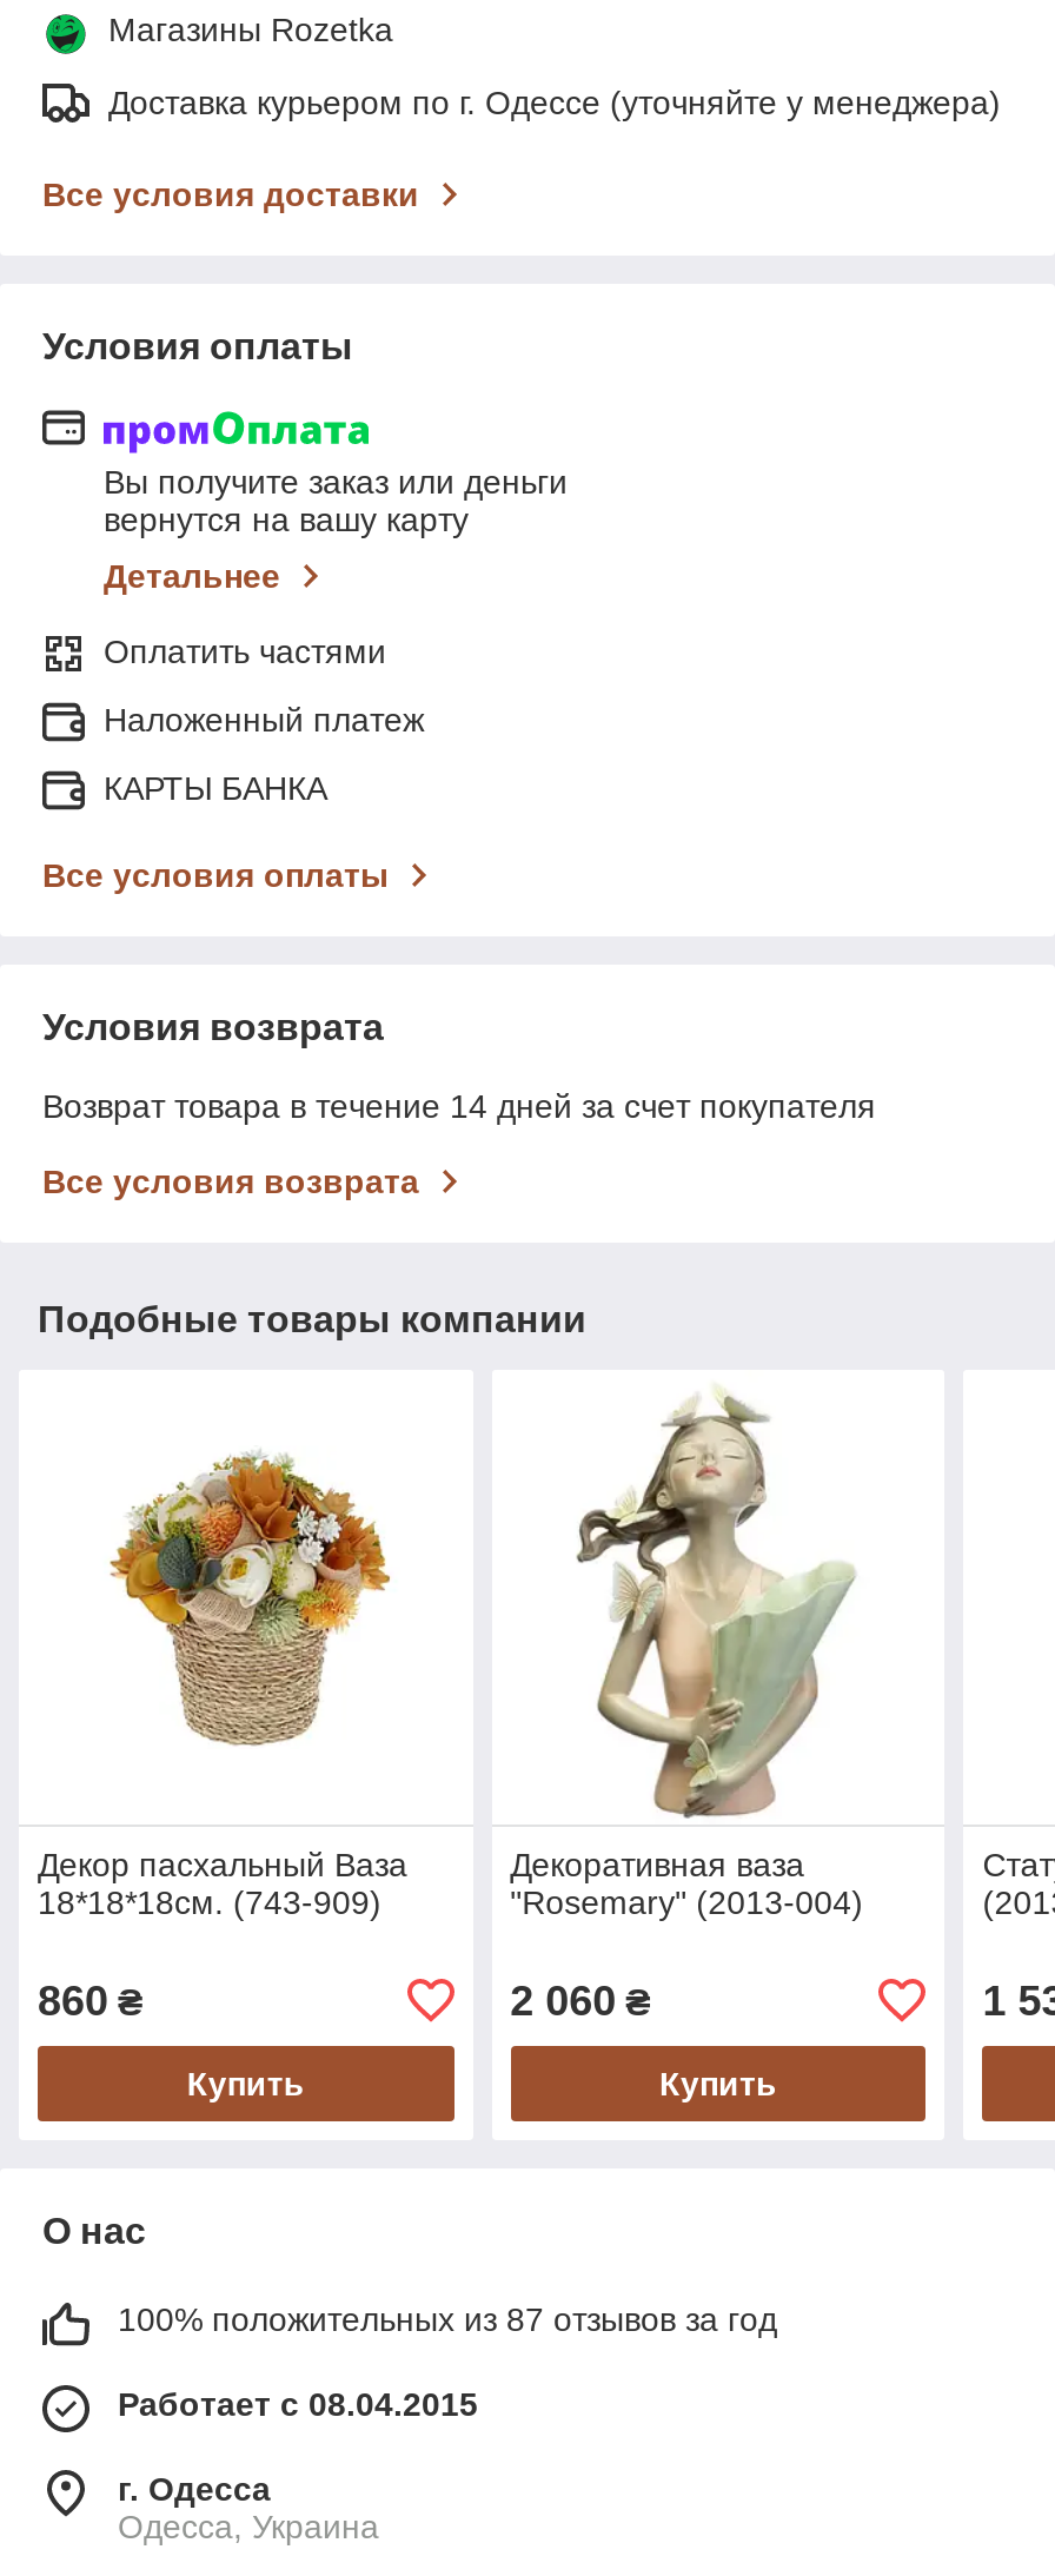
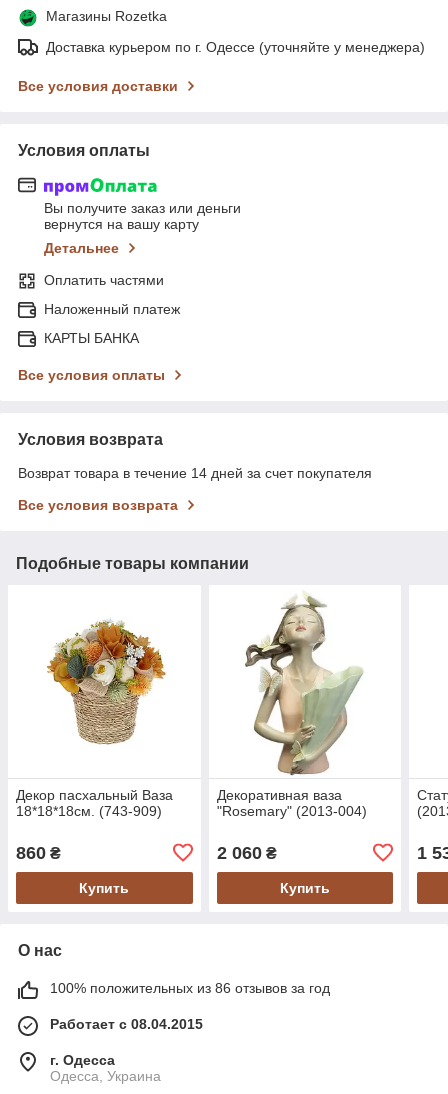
- 100% положительных из 87 отзывов за год
+ 100% положительных из 86 отзывов за год
